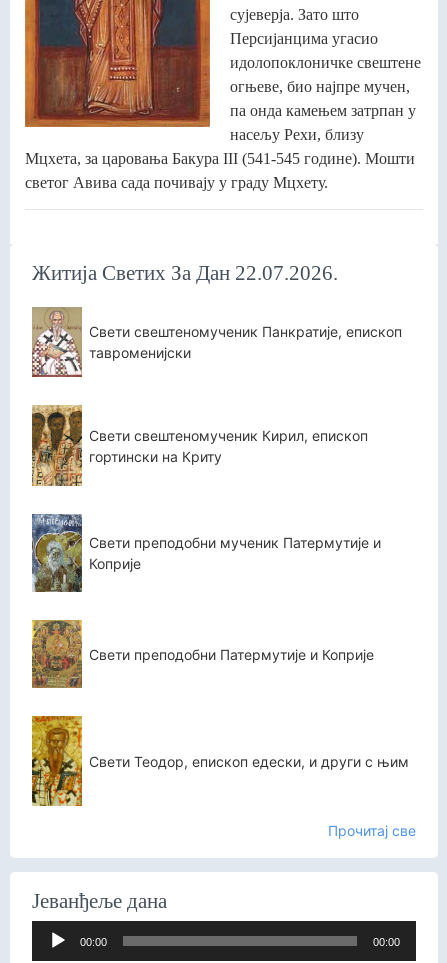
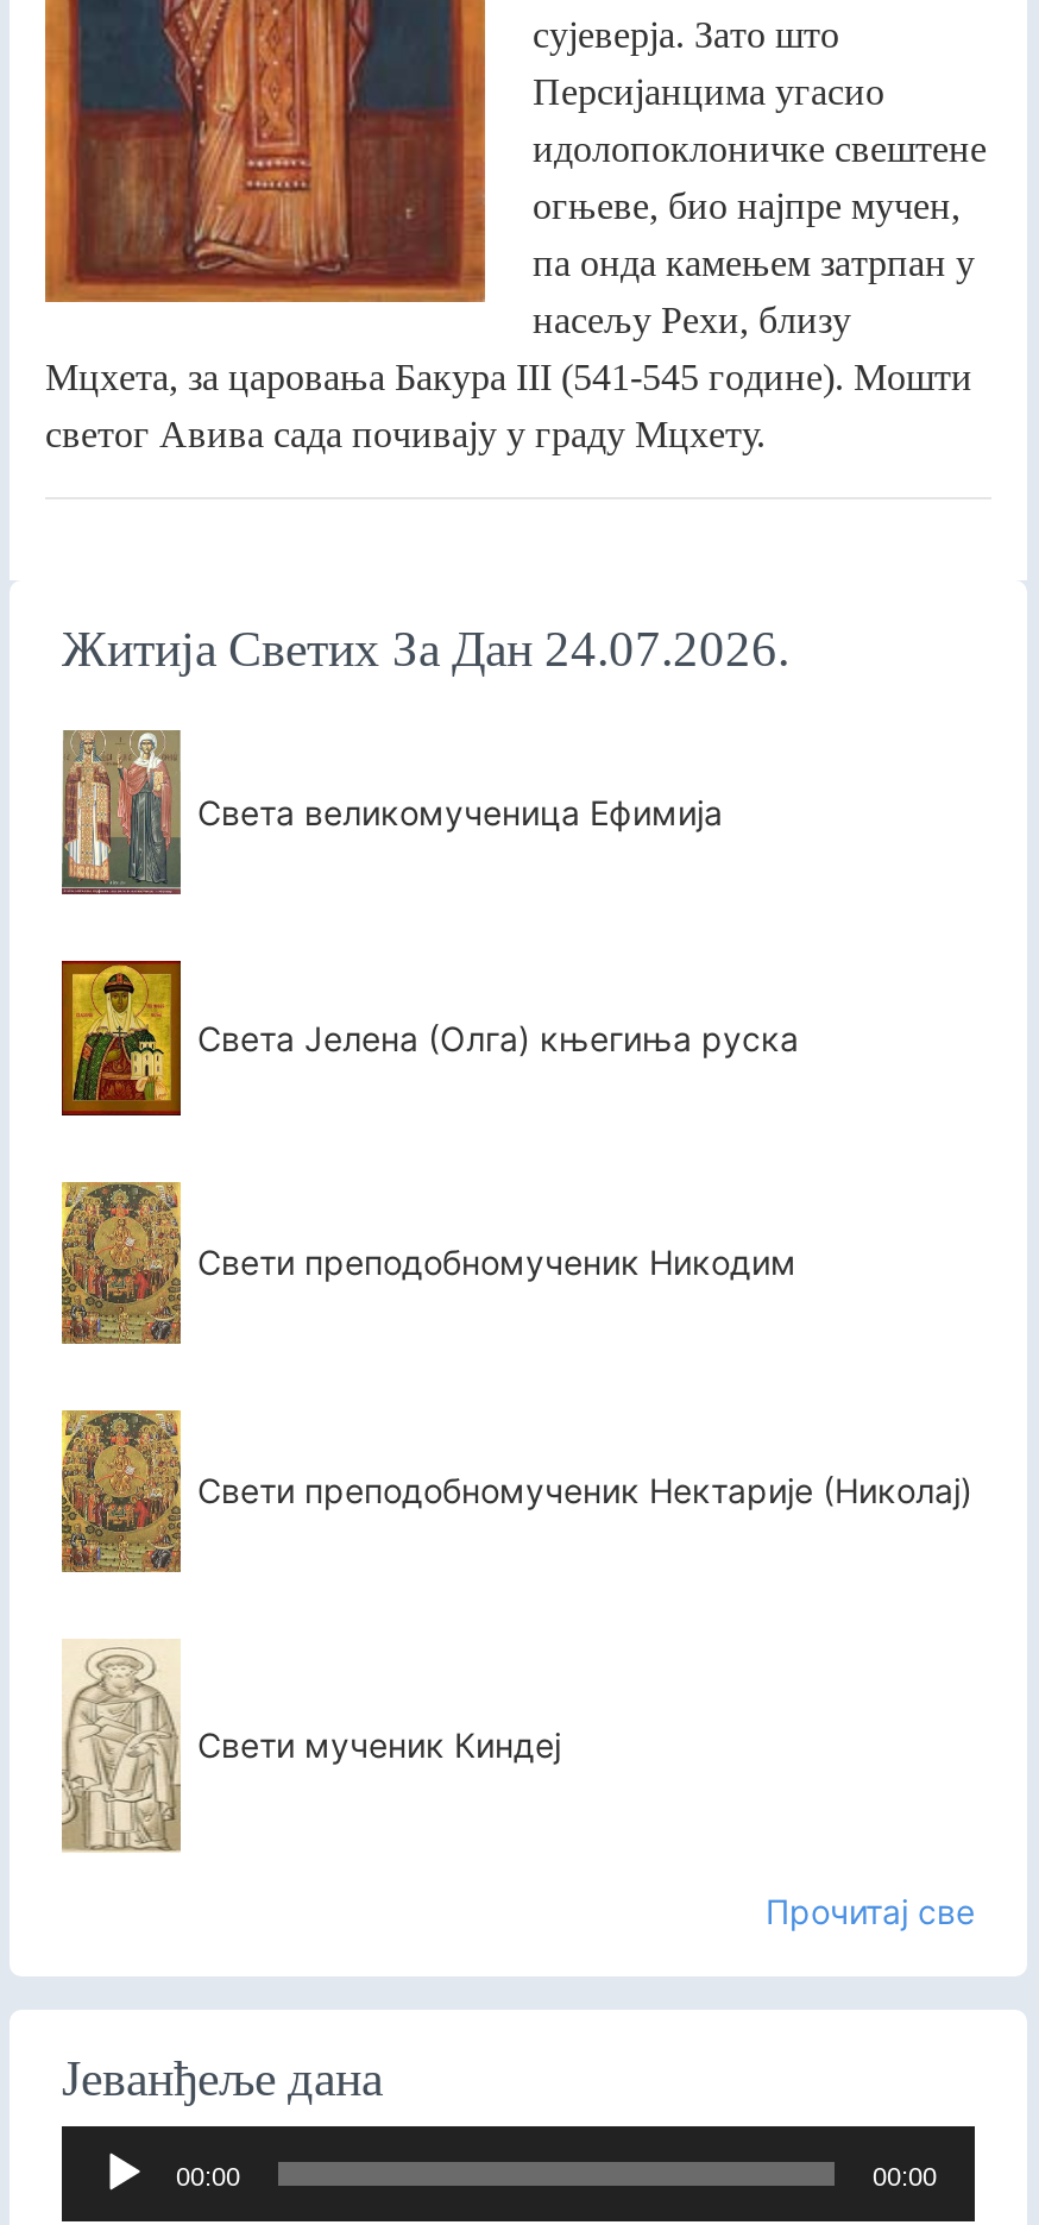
- Житија Светих За Дан 22.07.2026.
+ Житија Светих За Дан 24.07.2026.

- [image]
- Свети свештеномученик Панкратије, епископ
- тавроменијски
+ [image]
+ Света великомученица Ефимија

- [image]
- Свети свештеномученик Кирил, епископ
- гортински на Криту
+ [image]
+ Света Јелена (Олга) књегиња руска

- [image]
- Свети преподобни мученик Патермутије и
- Коприје
+ [image]
+ Свети преподобномученик Никодим

- Свети преподобни Патермутије и Коприје
+ Свети преподобномученик Нектарије (Николај)

- [image]
- Свети Теодор, епископ едески, и други с њим
+ [image]
+ Свети мученик Киндеј
